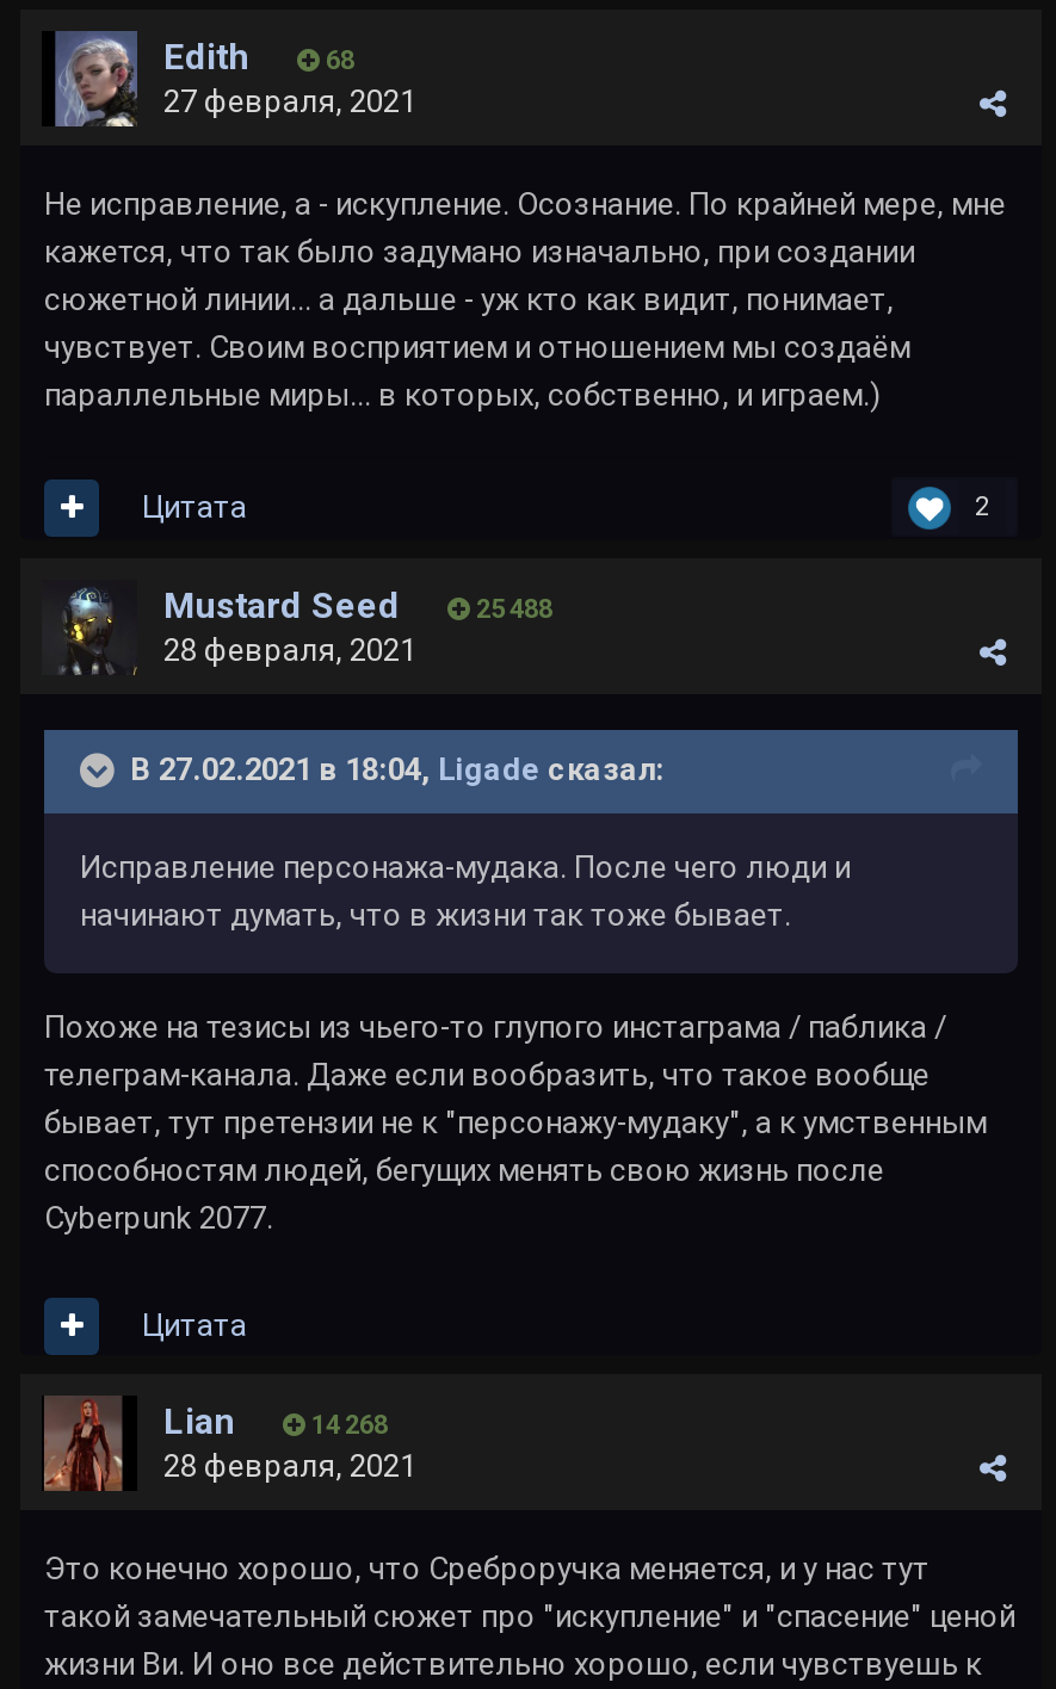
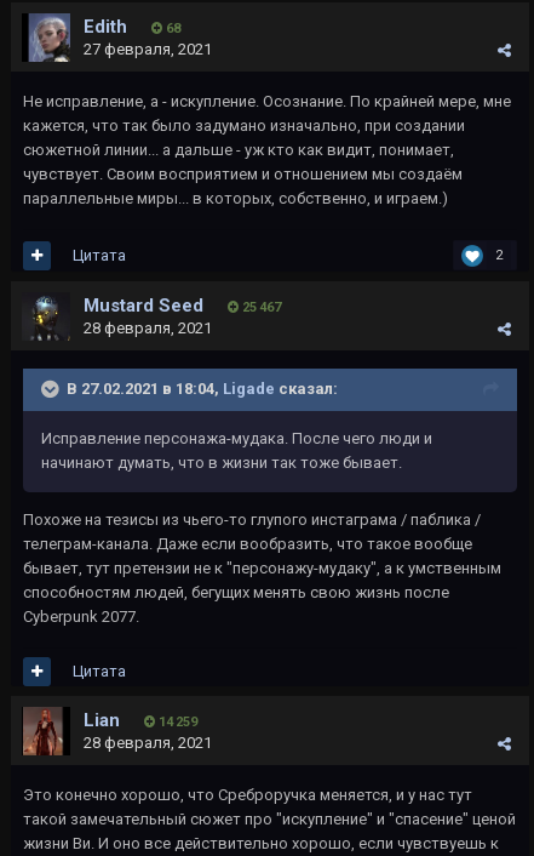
- 25 488
+ 25 467

- 14 268
+ 14 259
